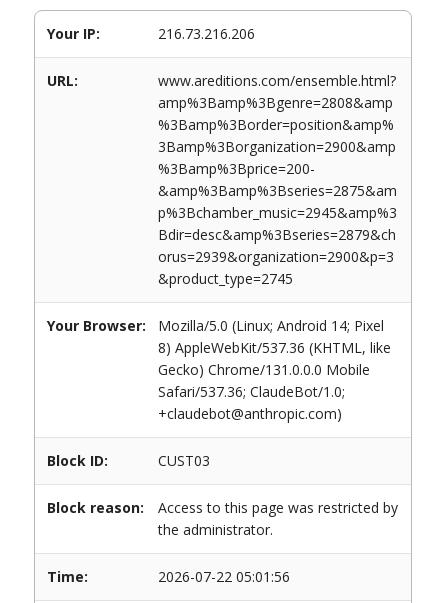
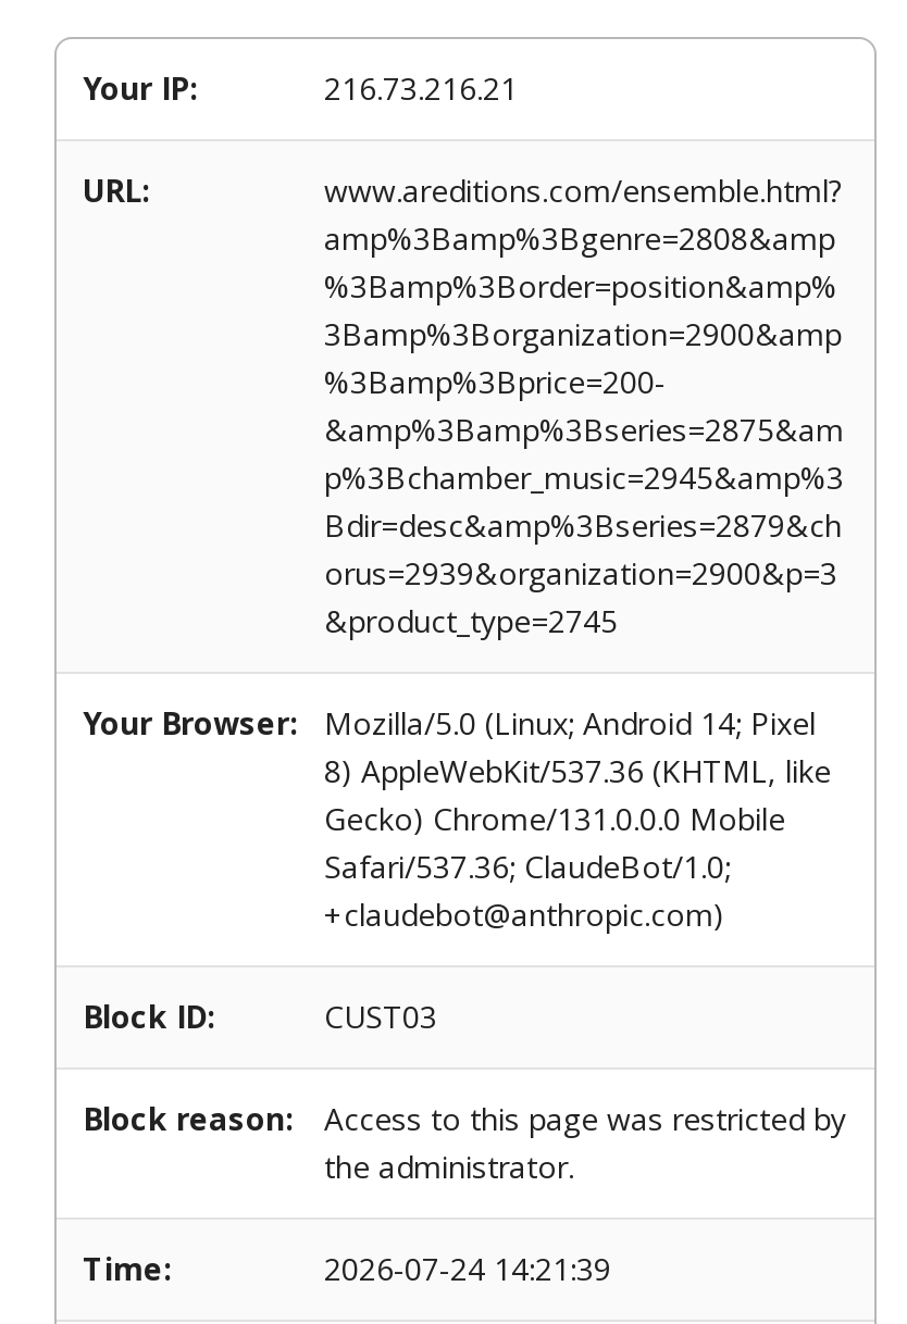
- 216.73.216.206
+ 216.73.216.21

- 2026-07-22 05:01:56
+ 2026-07-24 14:21:39
